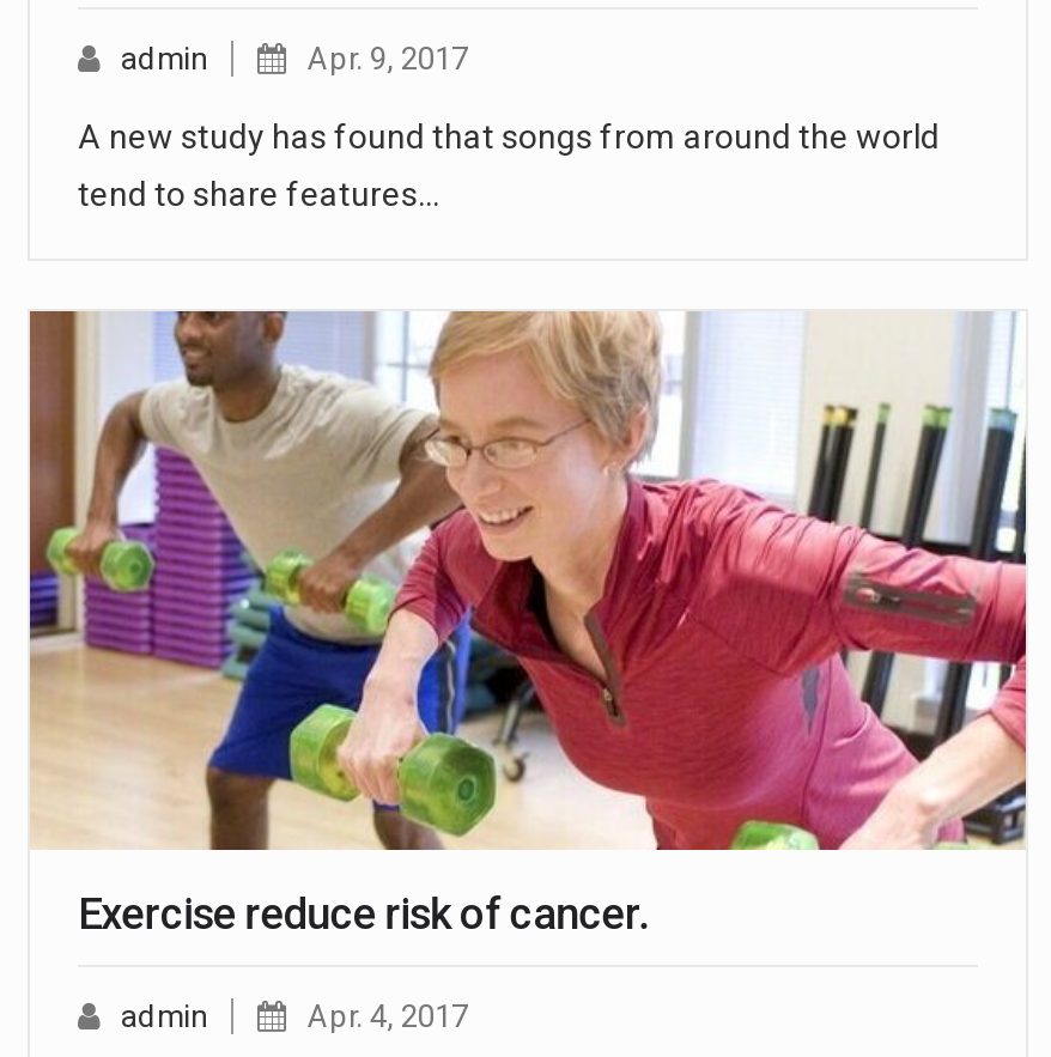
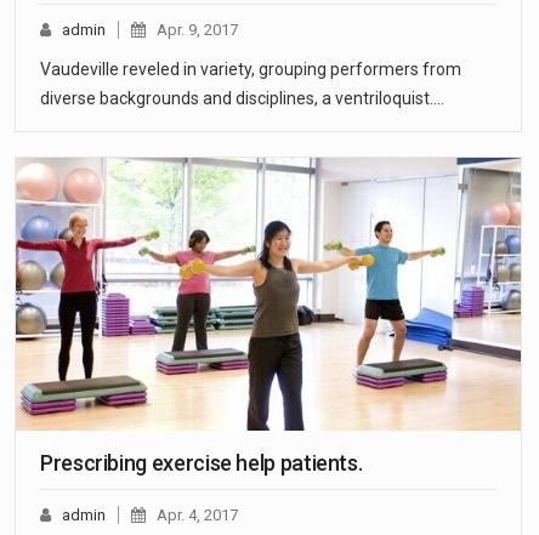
- A new study has found that songs from around the world
+ Vaudeville reveled in variety, grouping performers from

- tend to share features...
+ diverse backgrounds and disciplines, a ventriloquist.…

- [image]
- Exercise reduce risk of cancer.
+ [image]
+ Prescribing exercise help patients.
